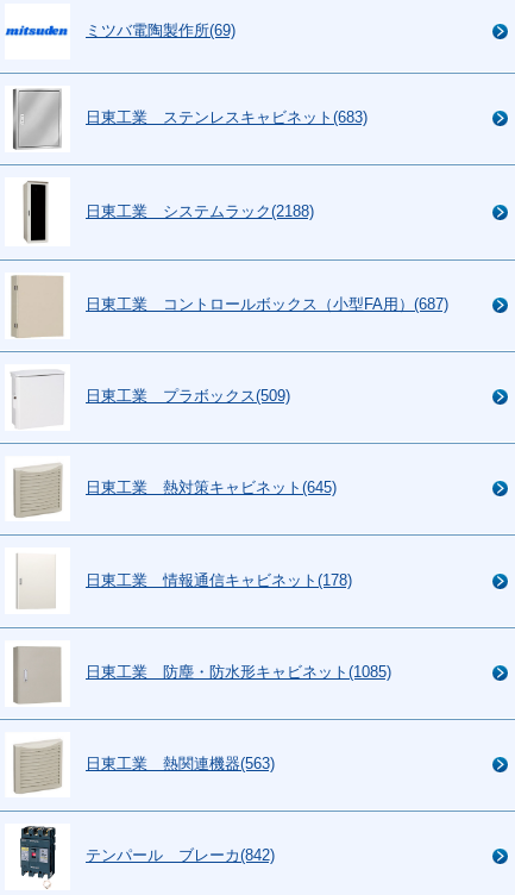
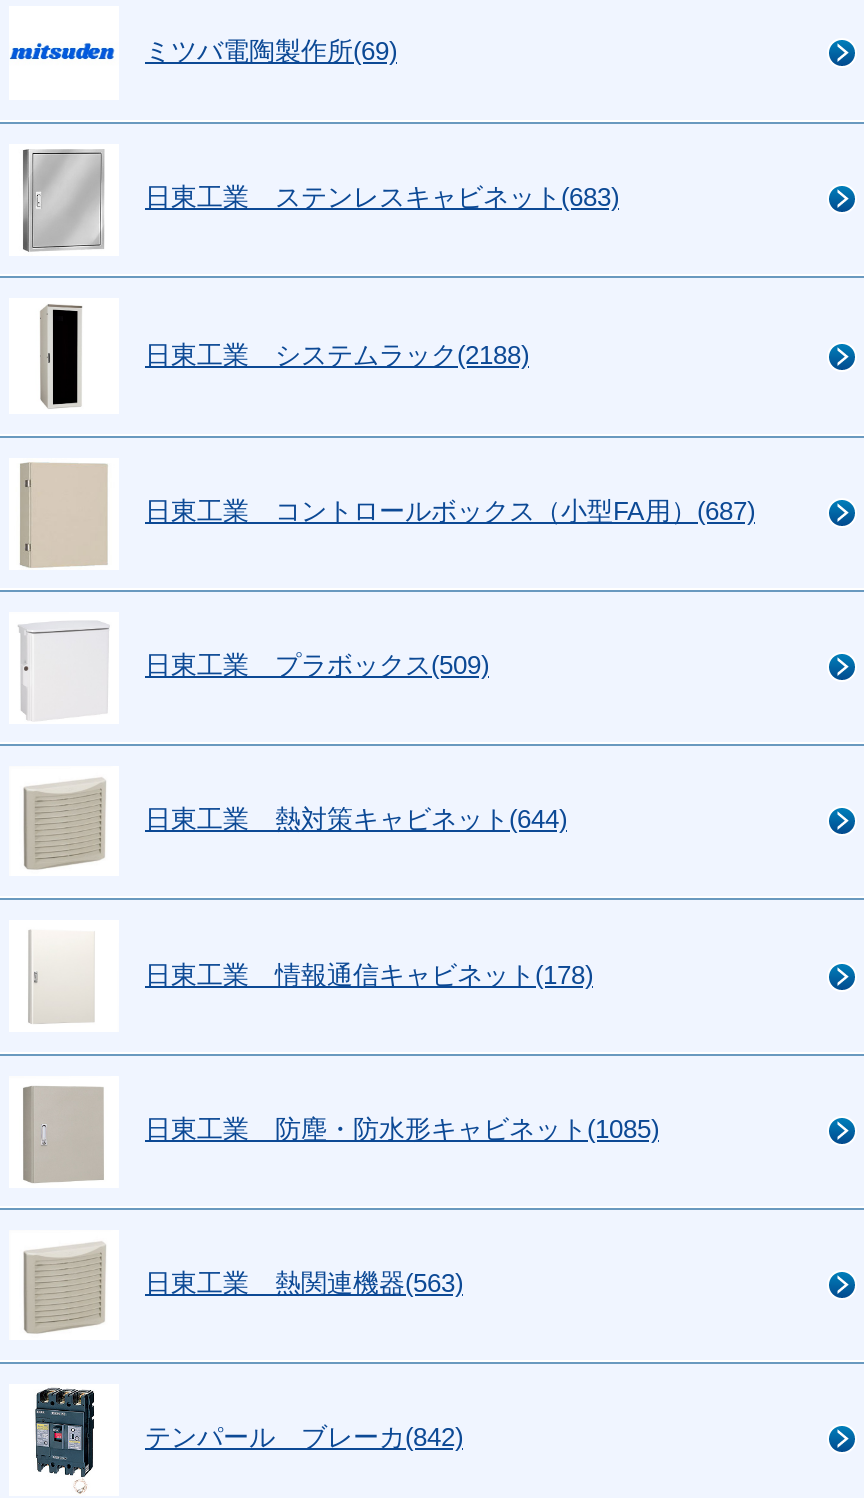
- 日東工業 熱対策キャビネット(645)
+ 日東工業 熱対策キャビネット(644)
